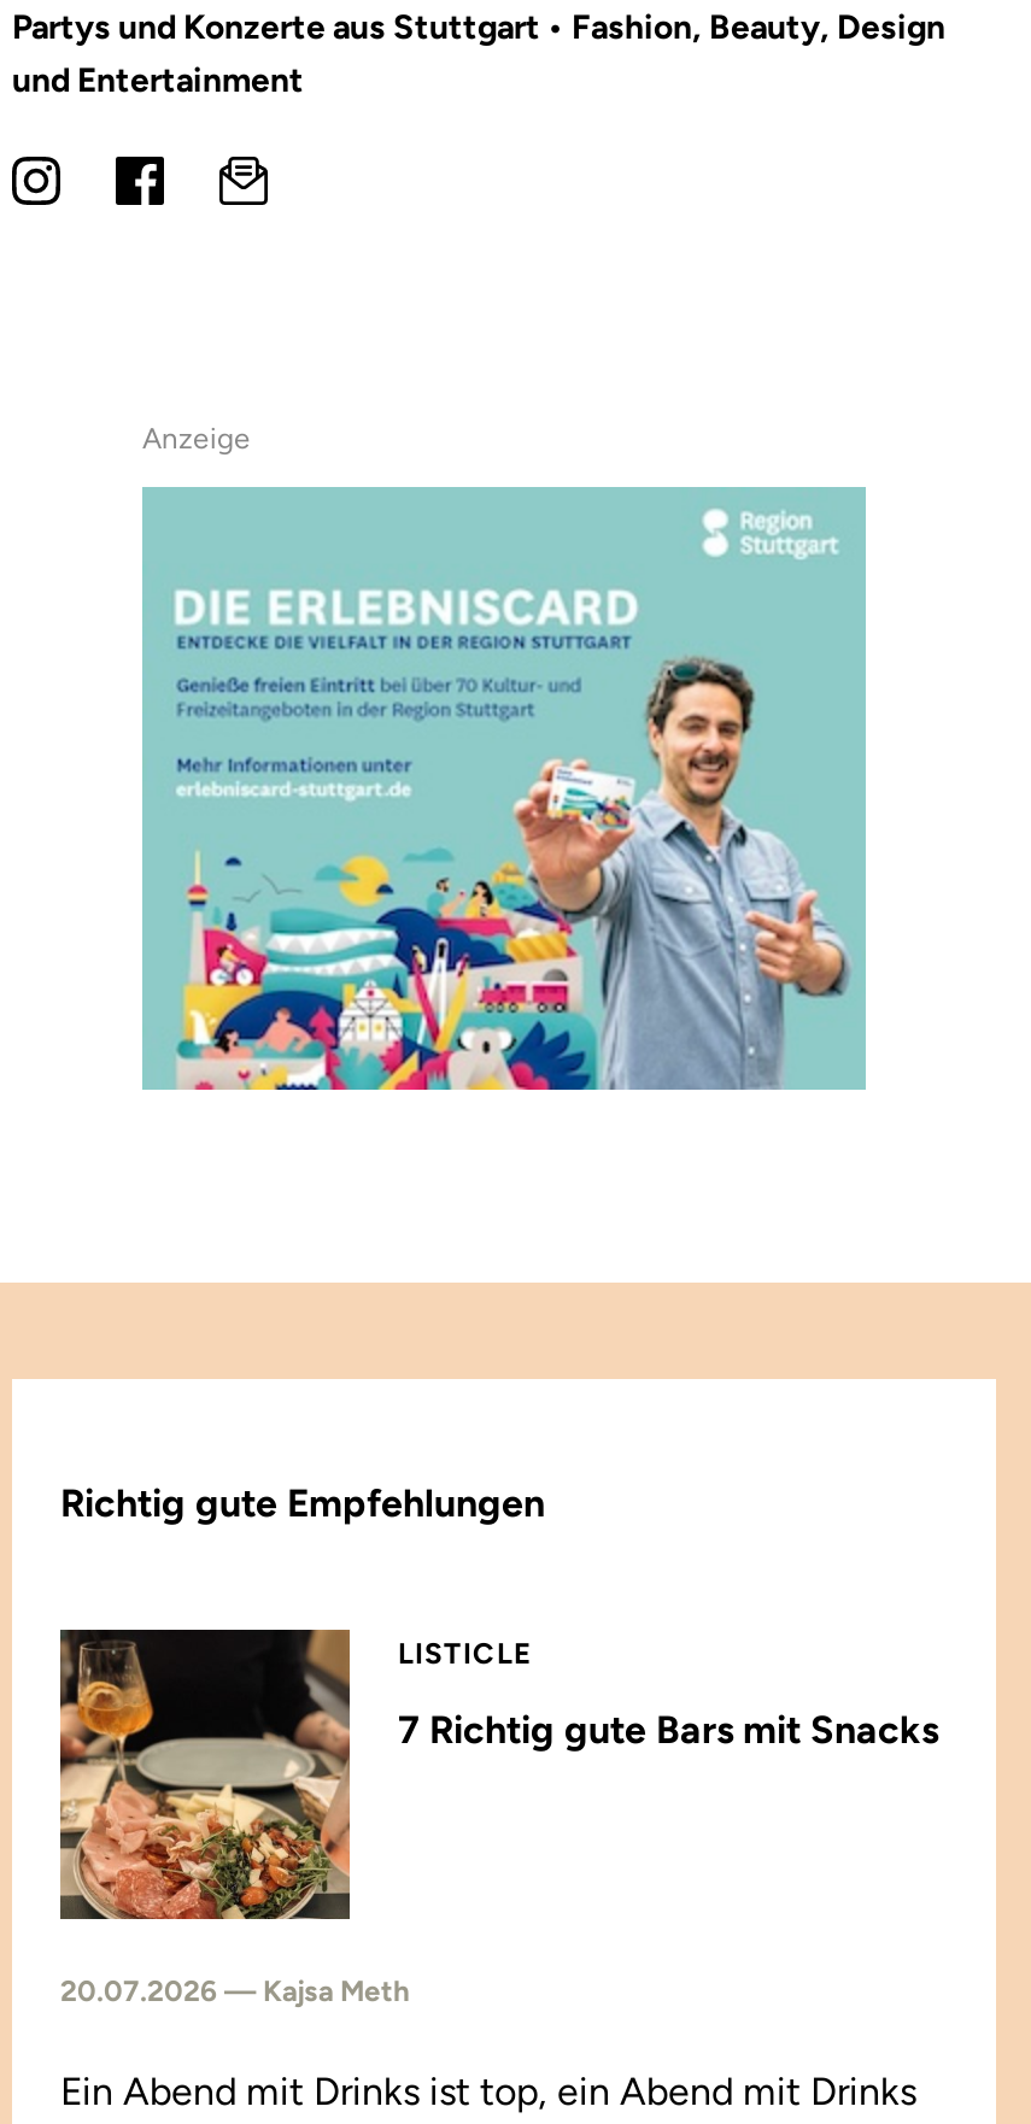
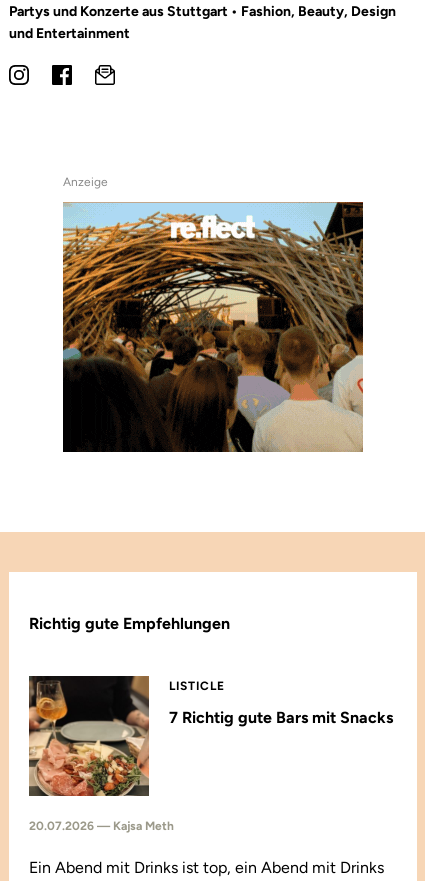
- [image]
+ [image]
